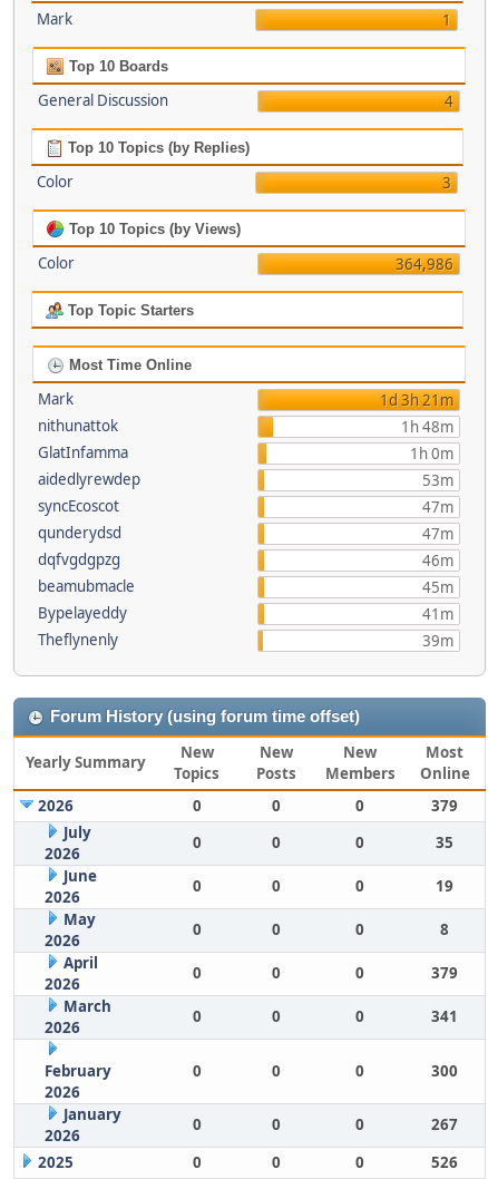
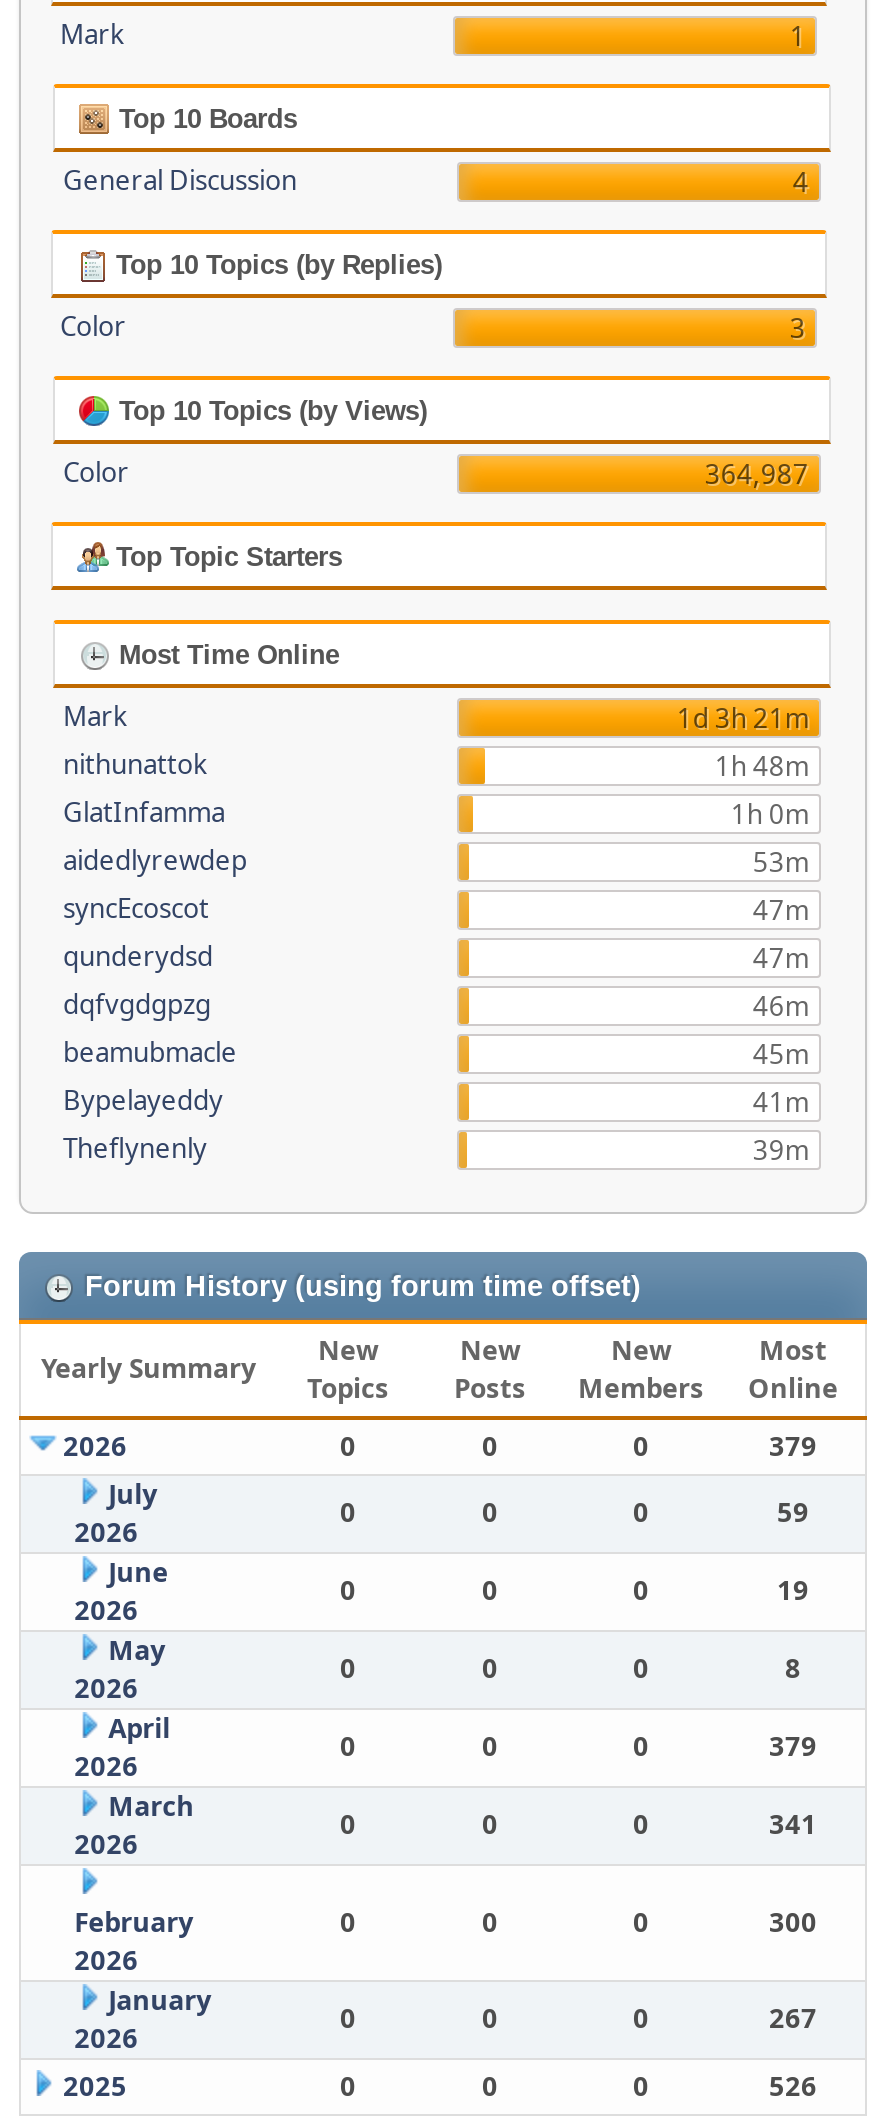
- 364,986
+ 364,987

- 35
+ 59
